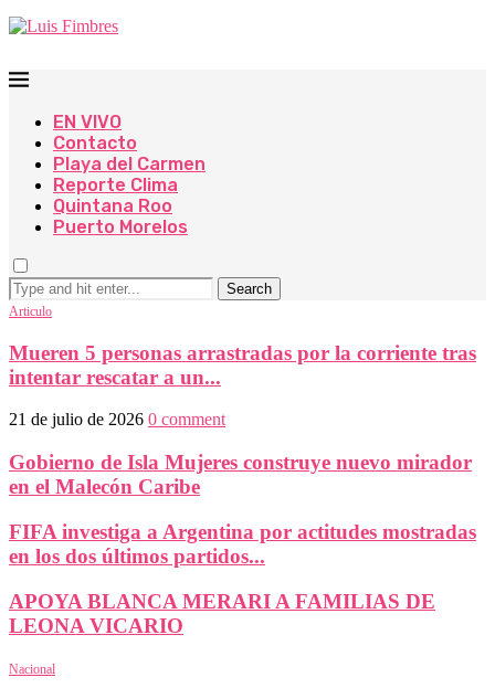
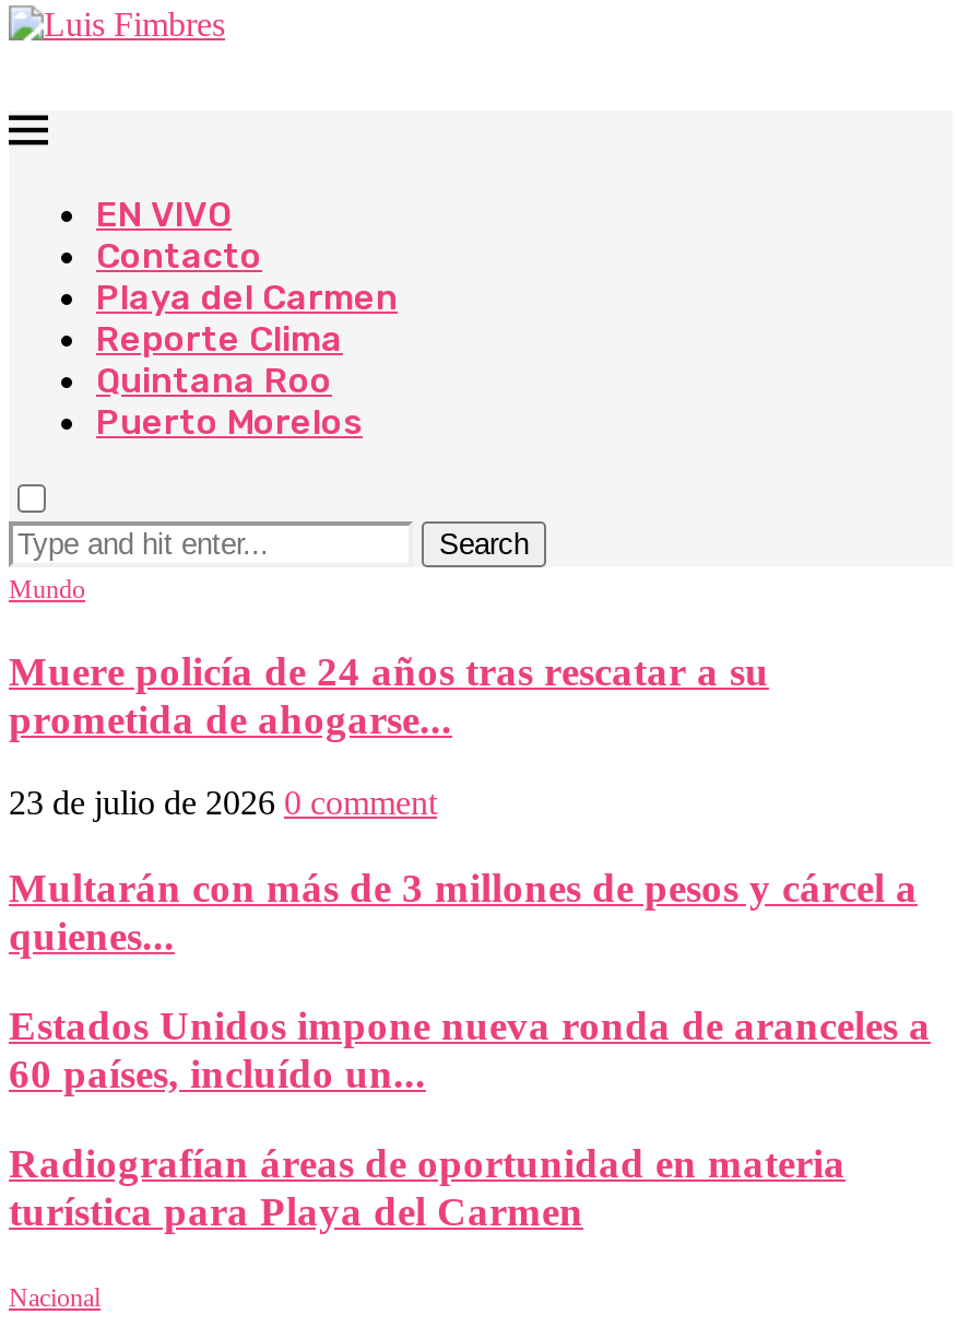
- Articulo
+ Mundo

- Mueren 5 personas arrastradas por la corriente tras
- intentar rescatar a un...
+ Muere policía de 24 años tras rescatar a su
+ prometida de ahogarse...

- 21 de julio de 2026 0 comment
+ 23 de julio de 2026 0 comment

- Gobierno de Isla Mujeres construye nuevo mirador
- en el Malecón Caribe
+ Multarán con más de 3 millones de pesos y cárcel a
+ quienes...

- FIFA investiga a Argentina por actitudes mostradas
- en los dos últimos partidos...
+ Estados Unidos impone nueva ronda de aranceles a
+ 60 países, incluído un...

- APOYA BLANCA MERARI A FAMILIAS DE
- LEONA VICARIO
+ Radiografían áreas de oportunidad en materia
+ turística para Playa del Carmen
